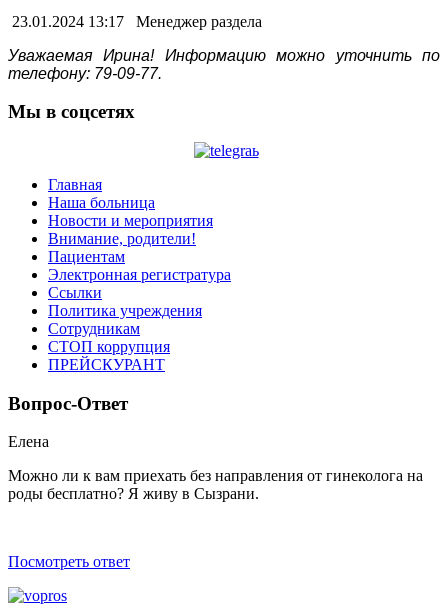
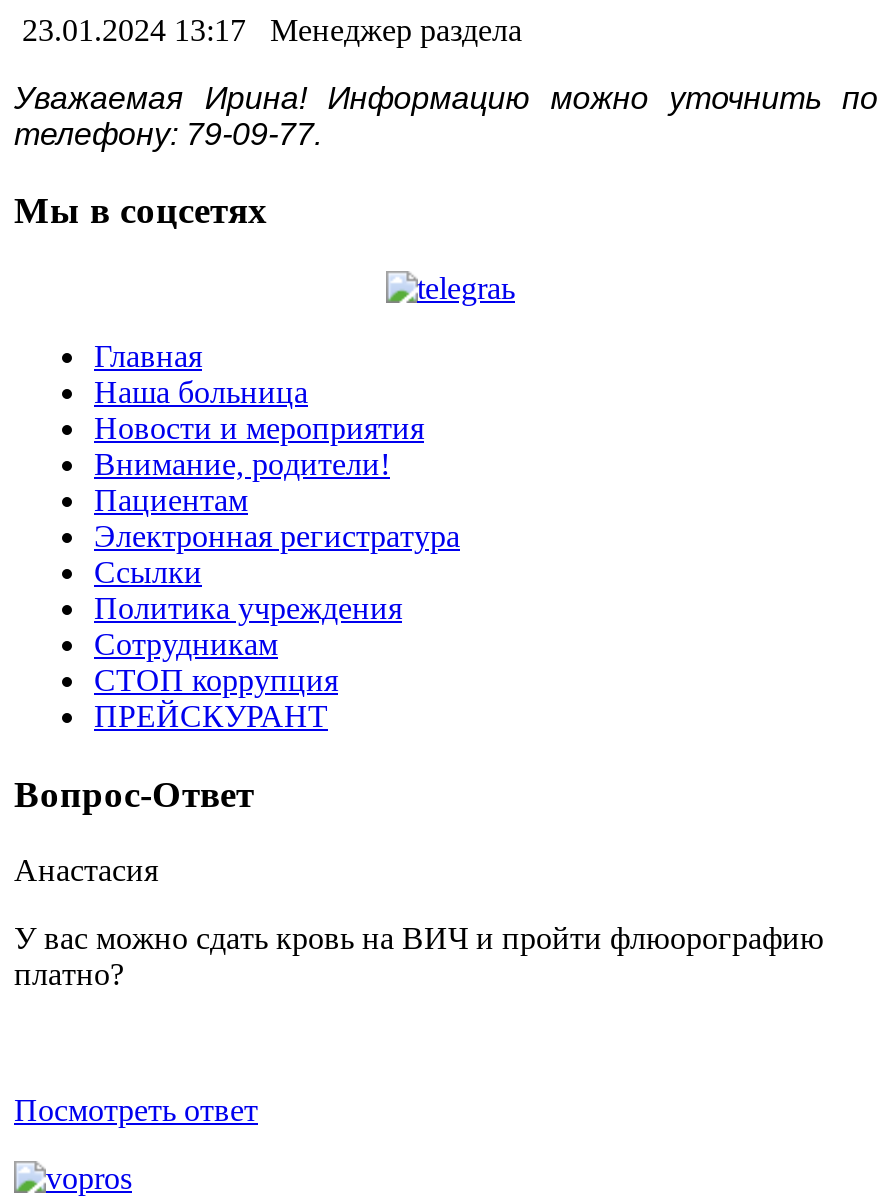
- Елена
+ Анастасия

- Можно ли к вам приехать без направления от гинеколога на
- роды беcплатно? Я живу в Сызрани.
+ У вас можно сдать кровь на ВИЧ и пройти флюорографию
+ платно?
